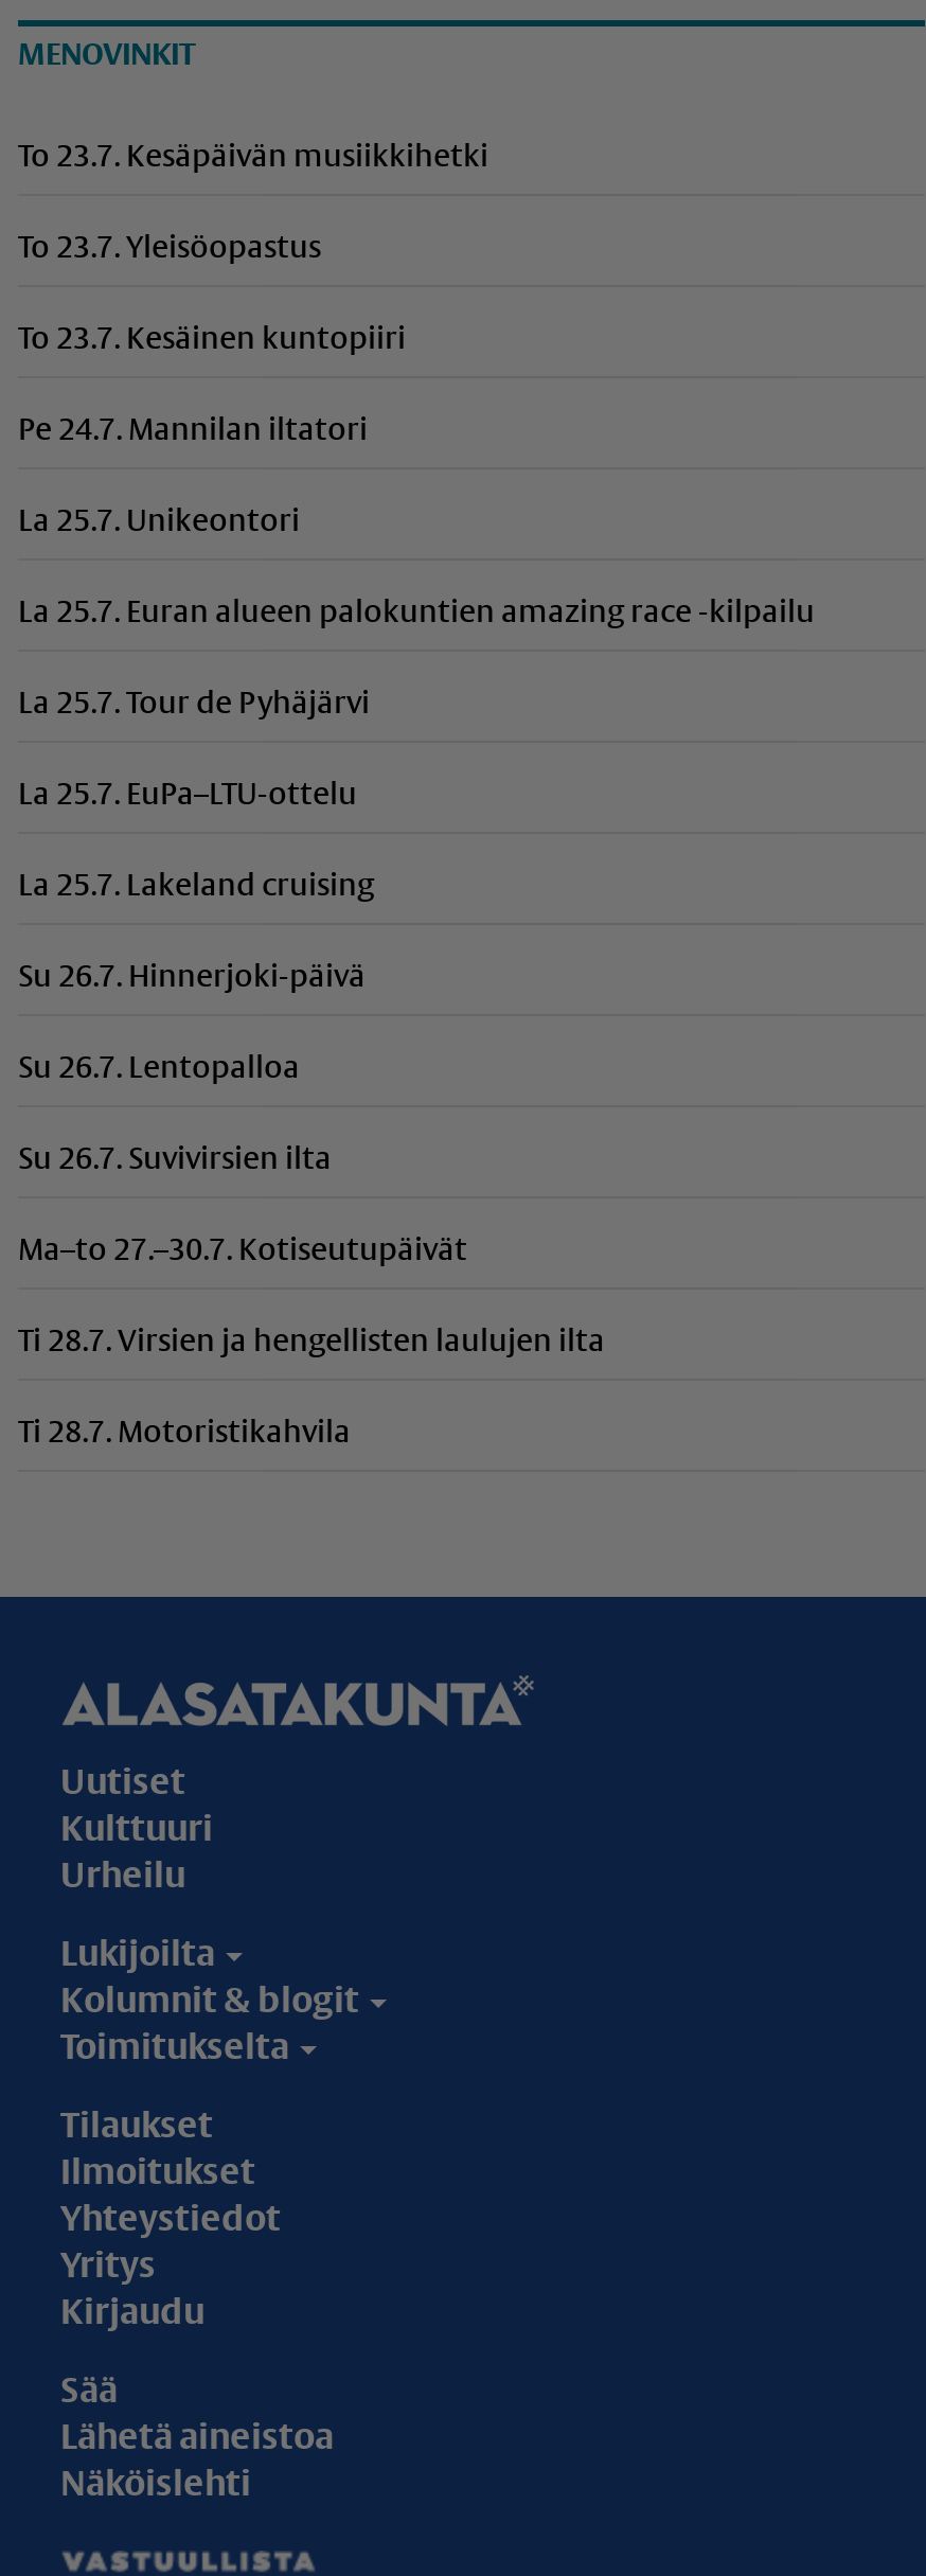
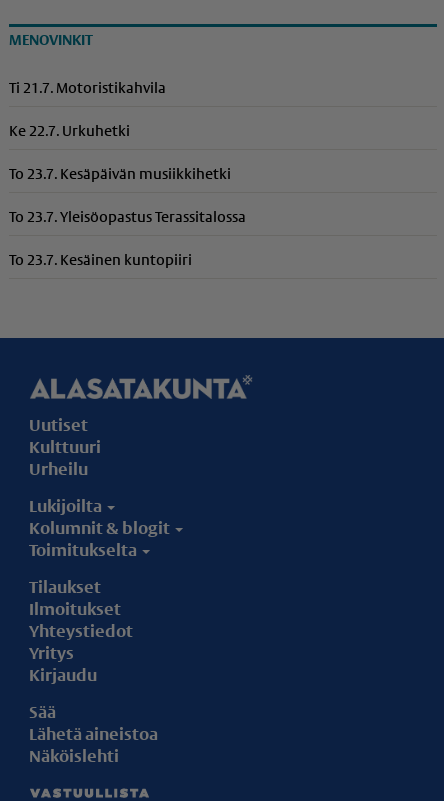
+ Ti 21.7. Motoristikahvila
+ Ke 22.7. Urkuhetki

moved down: To 23.7. Kesäpäivän musiikkihetki

- To 23.7. Yleisöopastus
+ To 23.7. Yleisöopastus Terassitalossa

moved down: To 23.7. Kesäinen kuntopiiri

- Pe 24.7. Mannilan iltatori
- La 25.7. Unikeontori
- La 25.7. Euran alueen palokuntien amazing race -kilpailu
- La 25.7. Tour de Pyhäjärvi
- La 25.7. EuPa–LTU-ottelu
- La 25.7. Lakeland cruising
- Su 26.7. Hinnerjoki-päivä
- Su 26.7. Lentopalloa
- Su 26.7. Suvivirsien ilta
- Ma–to 27.–30.7. Kotiseutupäivät
- Ti 28.7. Virsien ja hengellisten laulujen ilta
- Ti 28.7. Motoristikahvila
